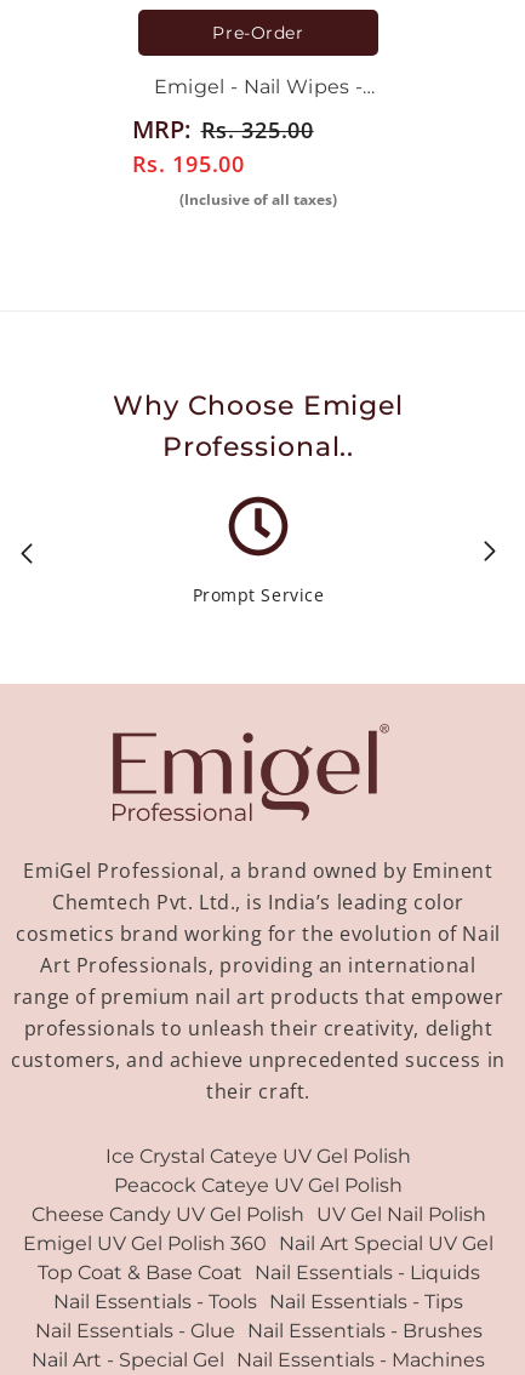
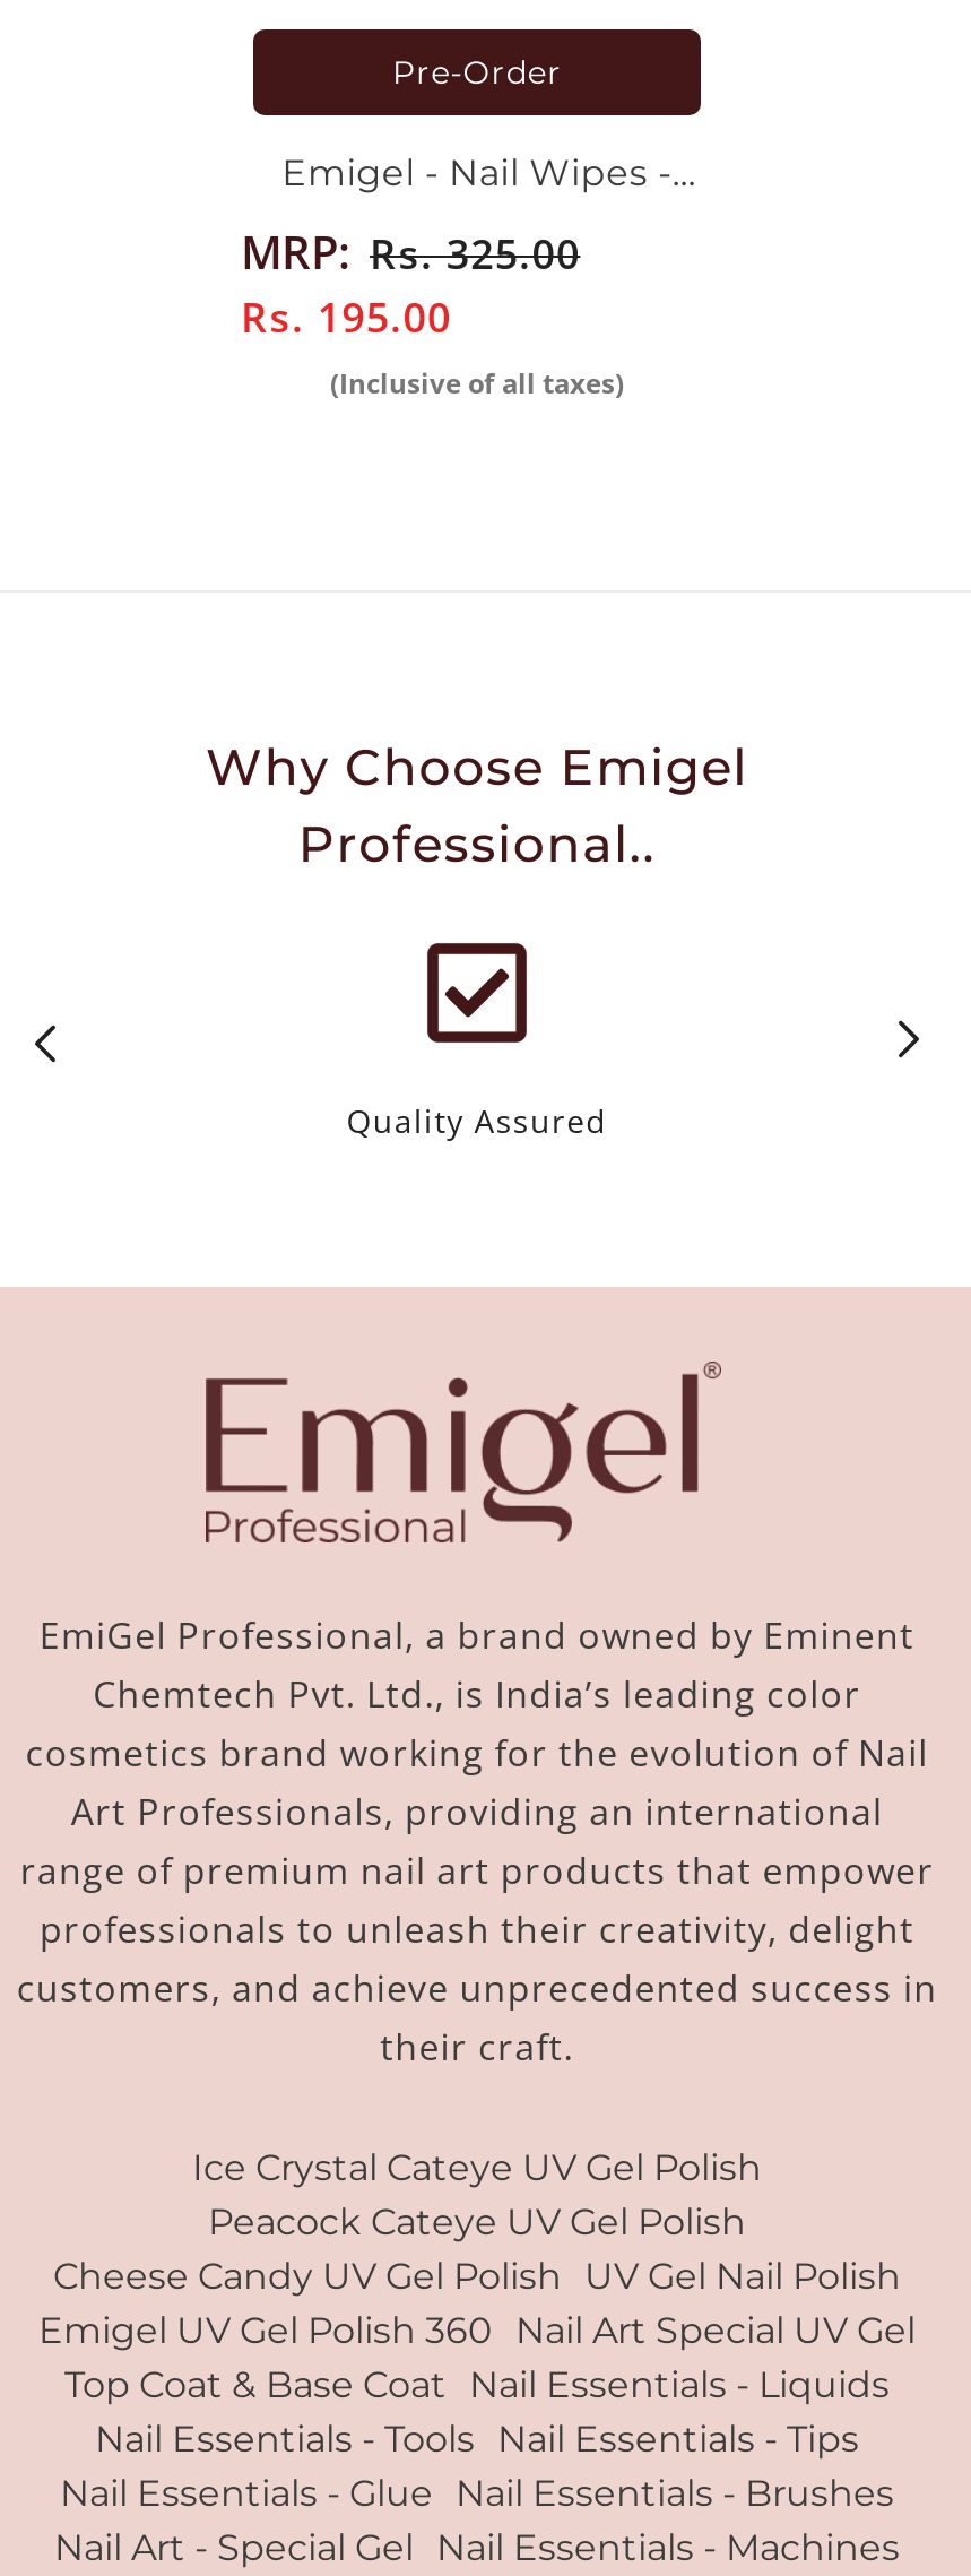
- [image]
- Prompt Service
+ [image]
+ Quality Assured
